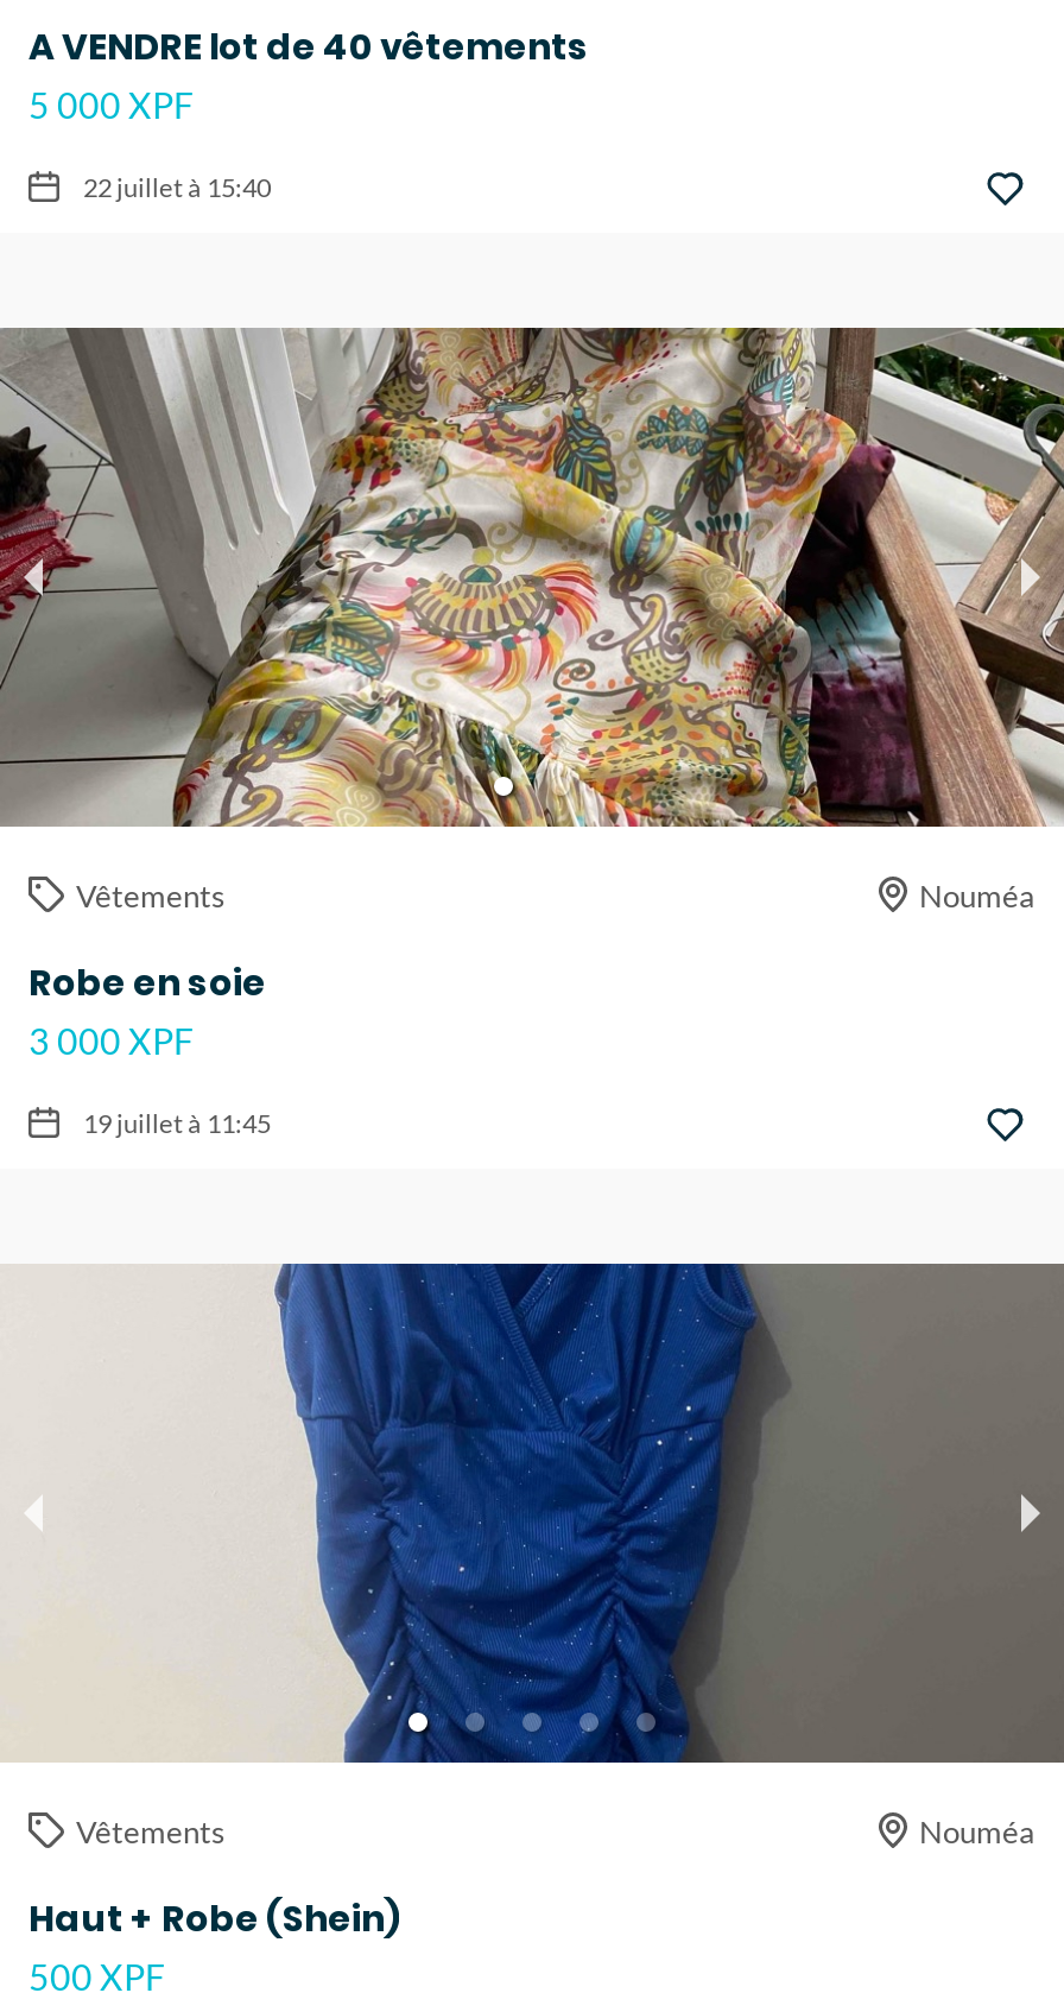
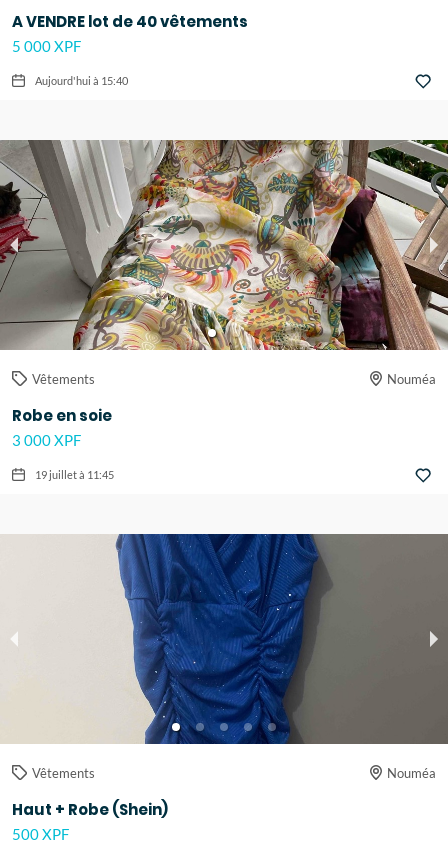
- 22 juillet à 15:40
+ Aujourd'hui à 15:40
